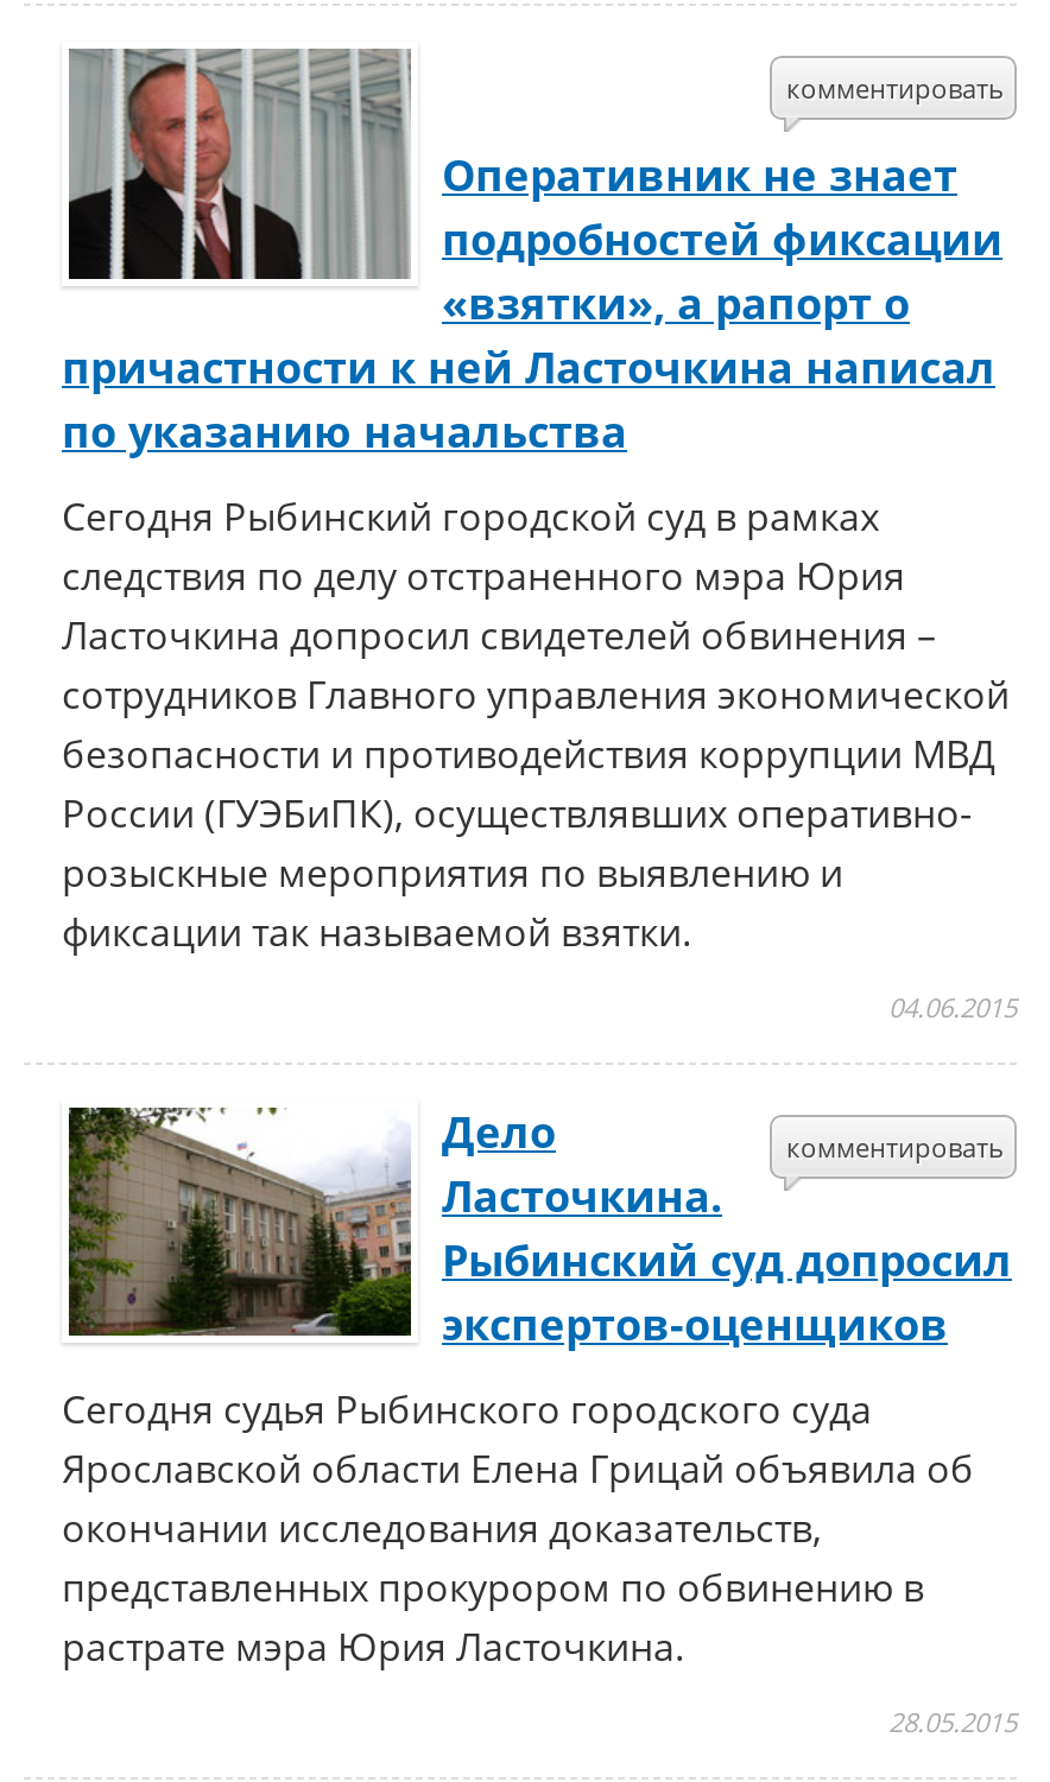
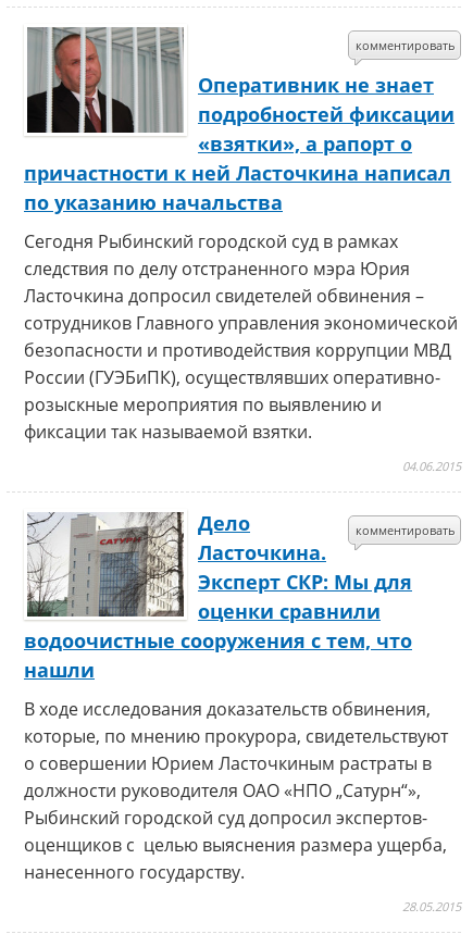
- [image]
- Рыбинский суд допросил
- экспертов-оценщиков
+ [image]
+ Эксперт СКР: Мы для
+ оценки сравнили
+ водоочистные сооружения с тем, что
+ нашли

- Сегодня судья Рыбинского городского суда
- Ярославской области Елена Грицай объявила об
- окончании исследования доказательств,
- представленных прокурором по обвинению в
- растрате мэра Юрия Ласточкина.
+ В ходе исследования доказательств обвинения,
+ которые, по мнению прокурора, свидетельствуют
+ о совершении Юрием Ласточкиным растраты в
+ должности руководителя ОАО «НПО „Сатурн“»,
+ Рыбинский городской суд допросил экспертов-
+ оценщиков с целью выяснения размера ущерба,
+ нанесенного государству.
